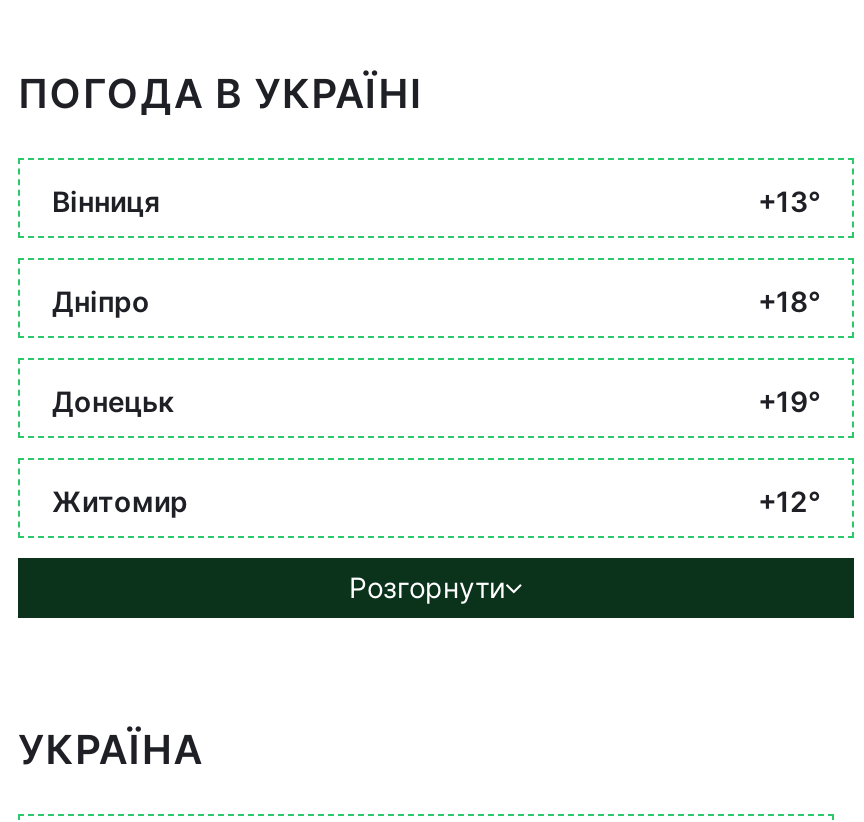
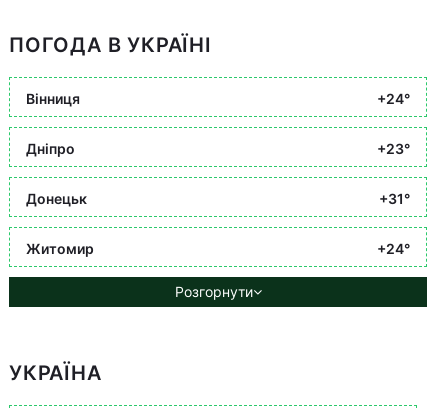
- +13°
+ +24°

- +18°
+ +23°

- +19°
+ +31°

- +12°
+ +24°
